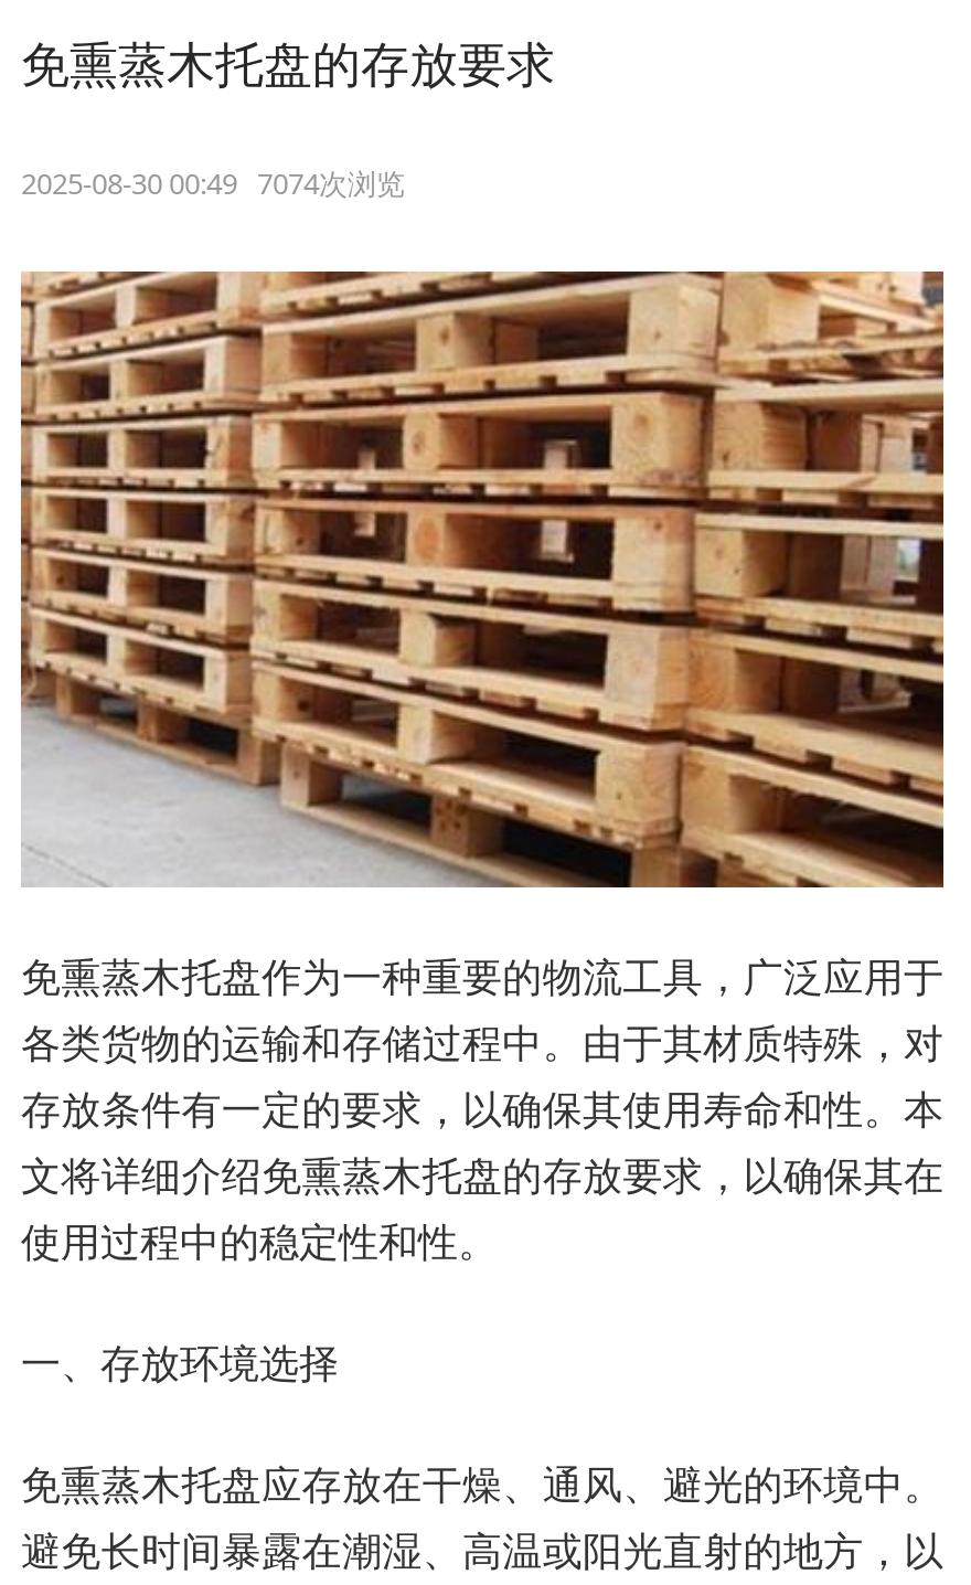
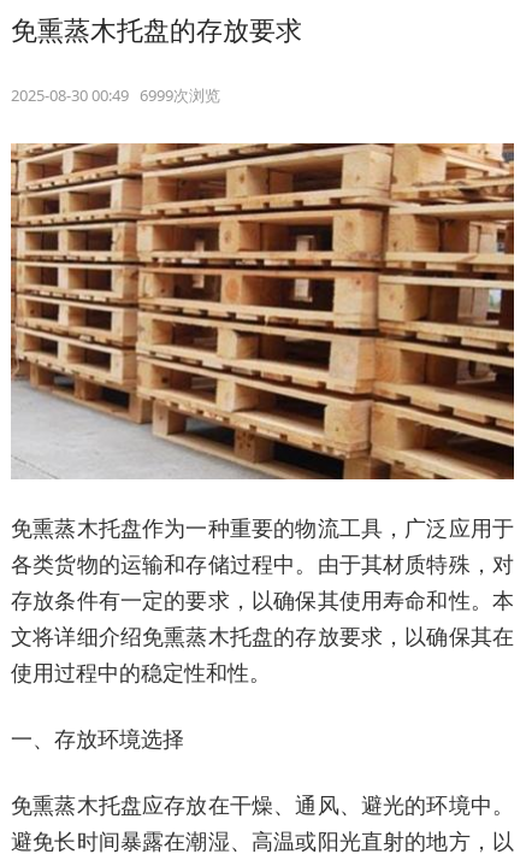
- 2025-08-30 00:49 7074次浏览
+ 2025-08-30 00:49 6999次浏览
